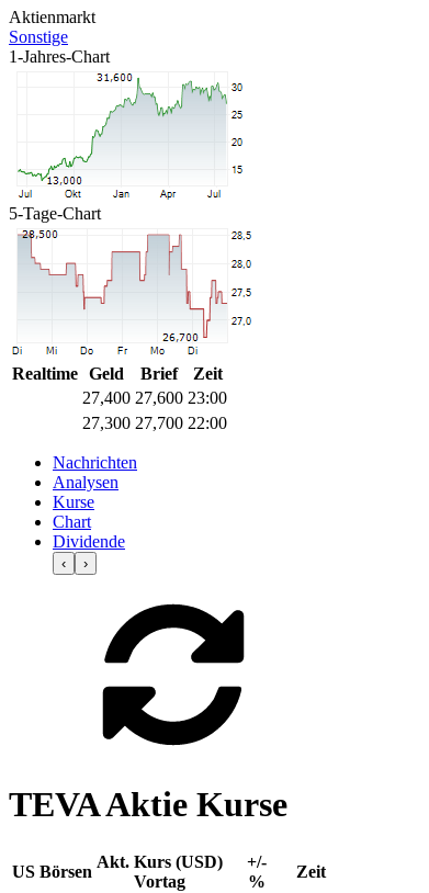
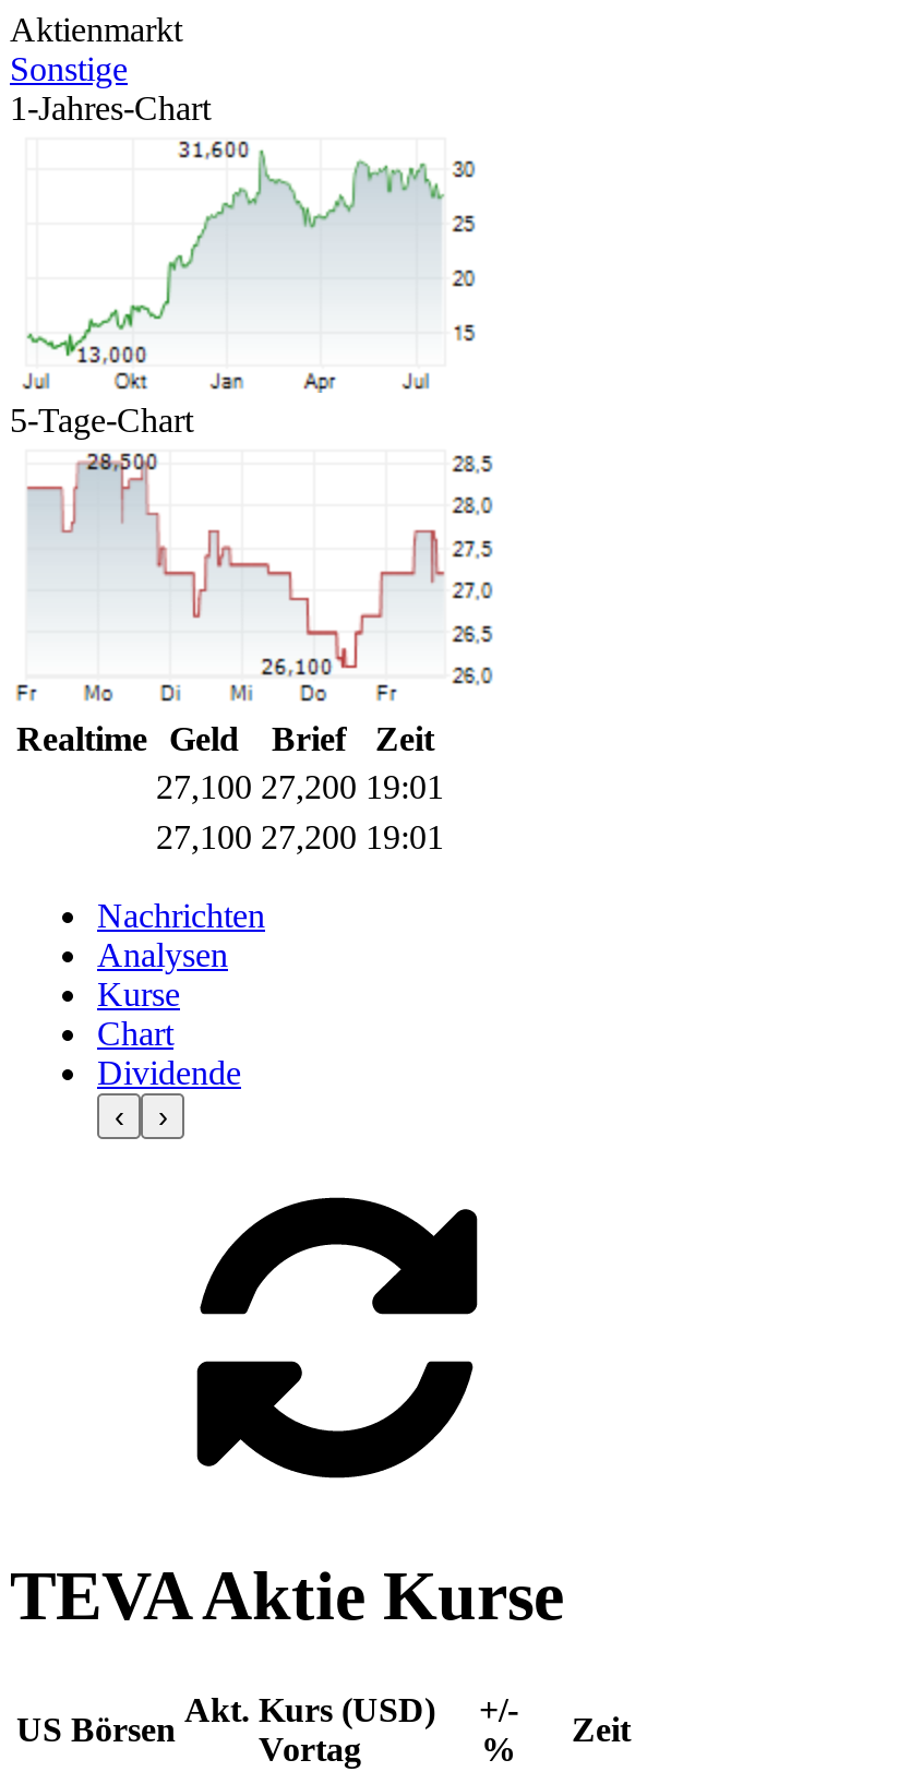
- [image]
- 27,400 27,600 23:00
+ [image]
+ 27,100 27,200 19:01

- 27,300 27,700 22:00
+ 27,100 27,200 19:01
